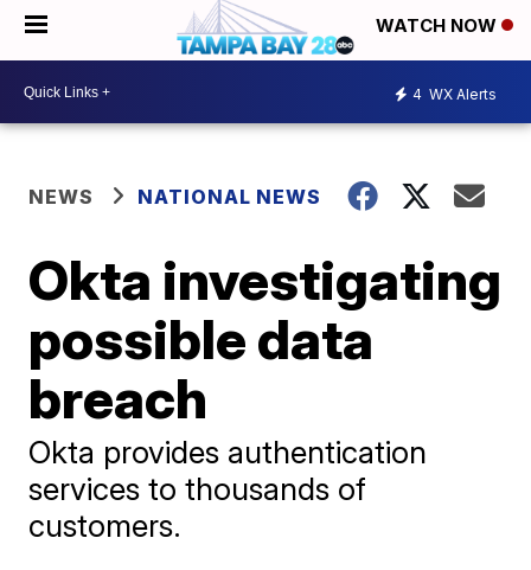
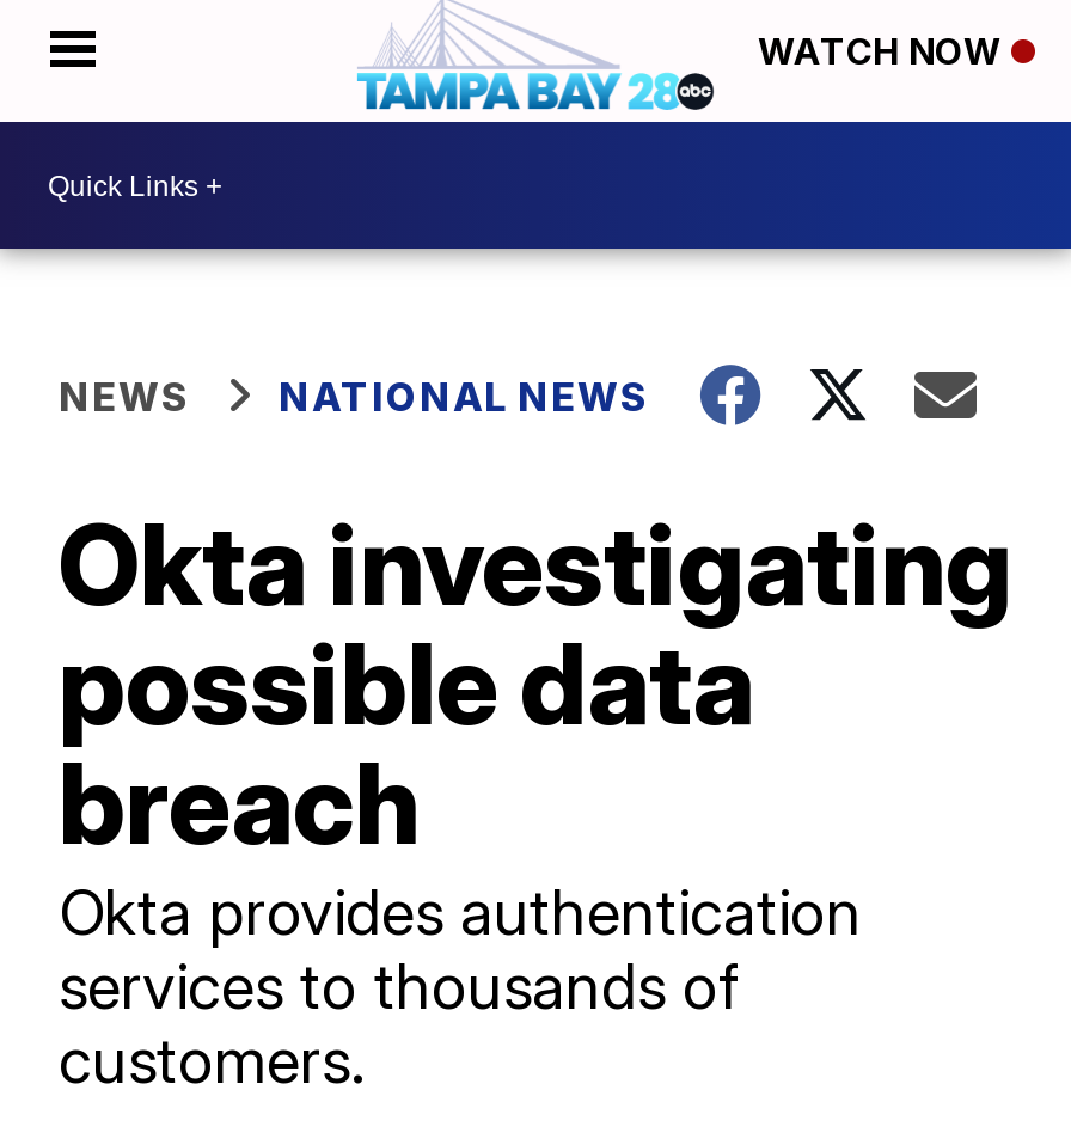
- 4 WX Alerts
